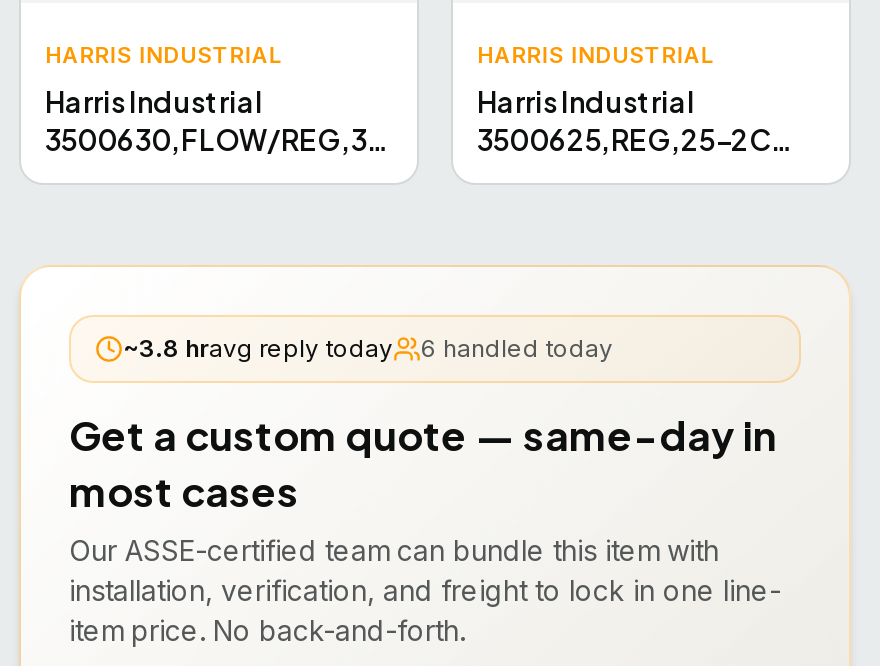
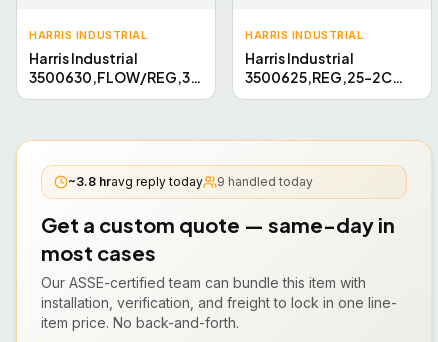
- 6 handled today
+ 9 handled today
